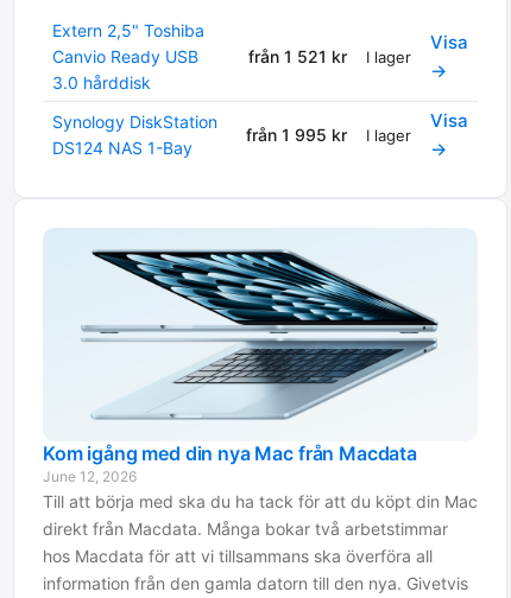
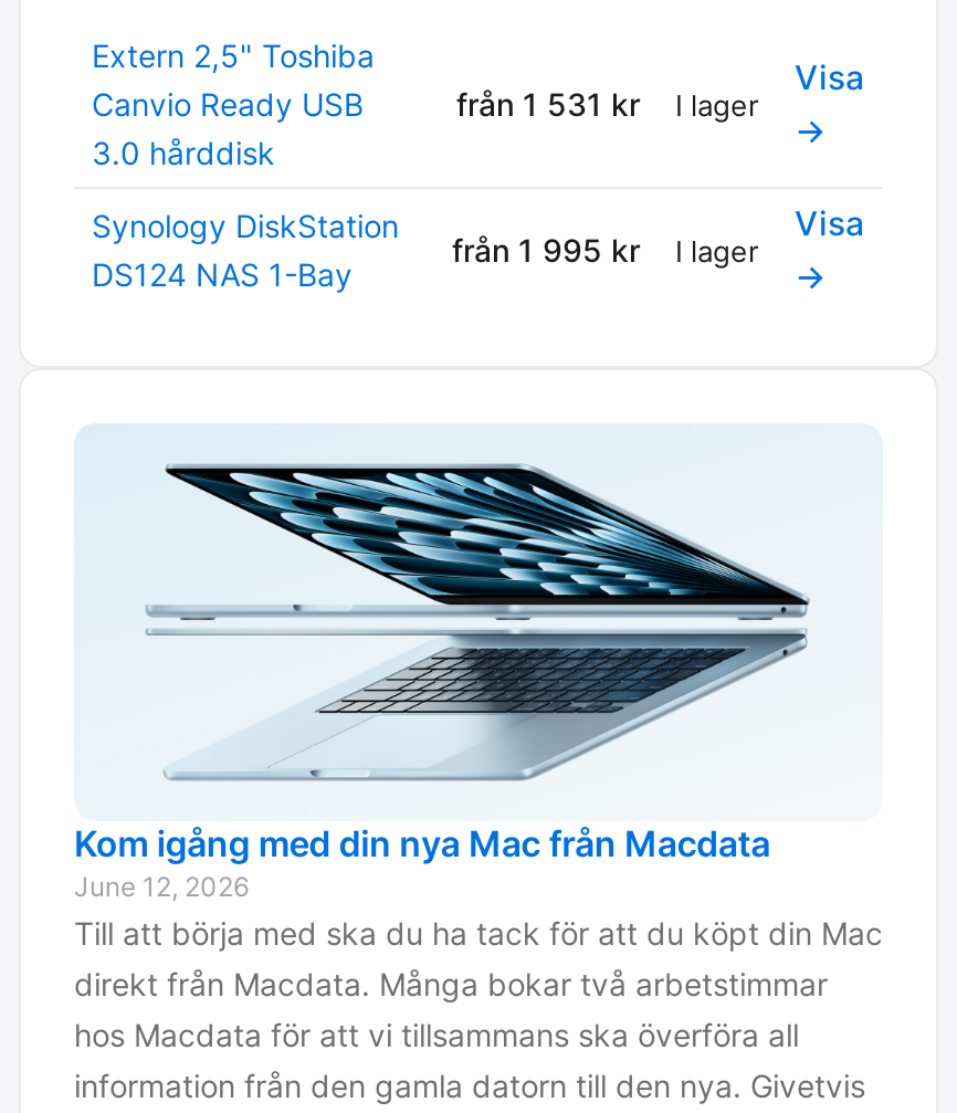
- från 1 521 kr I lager
+ från 1 531 kr I lager
